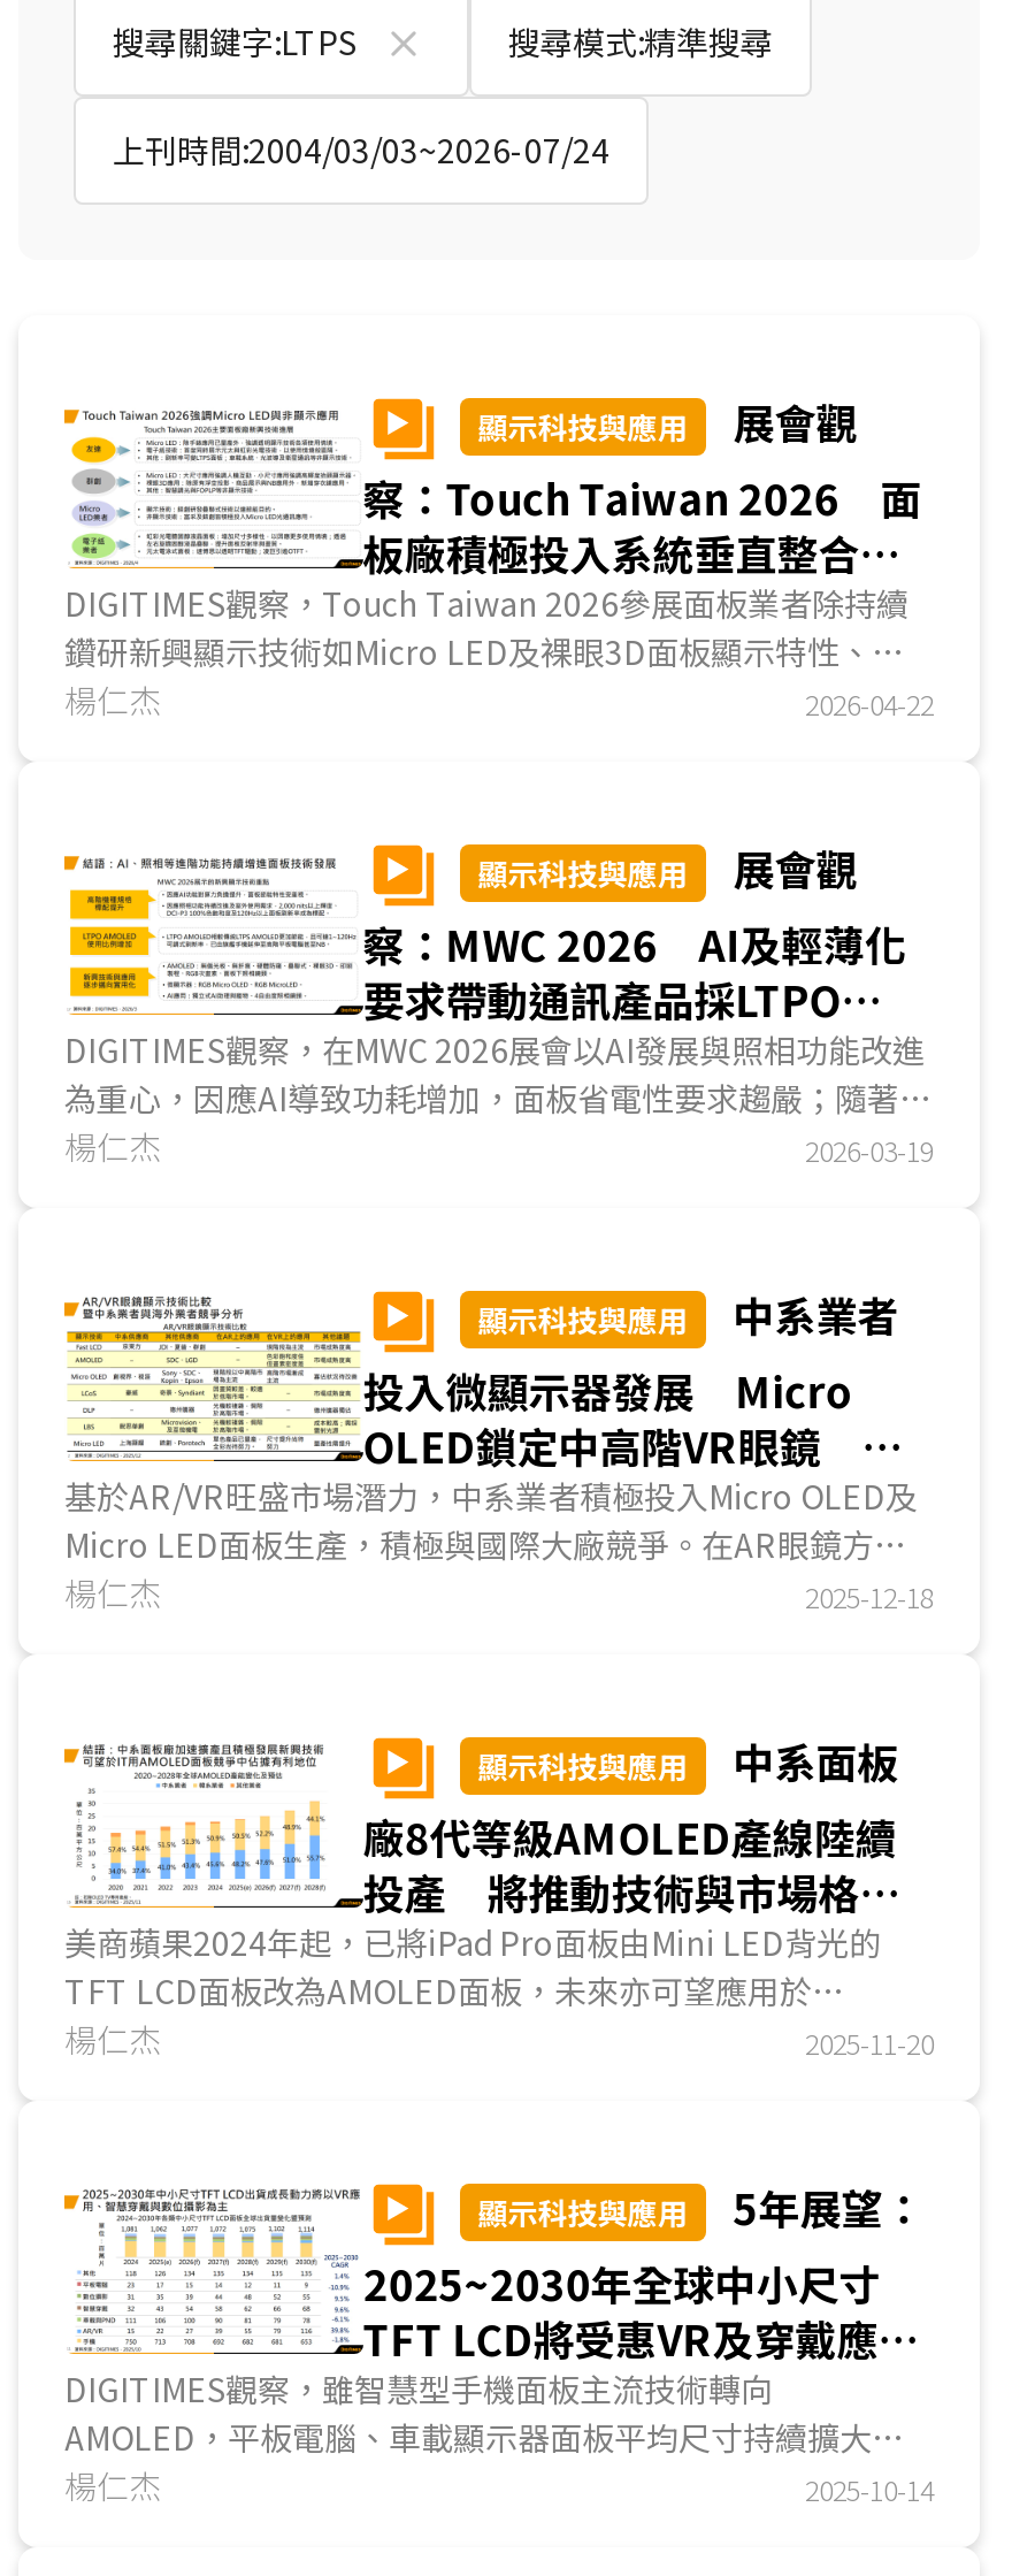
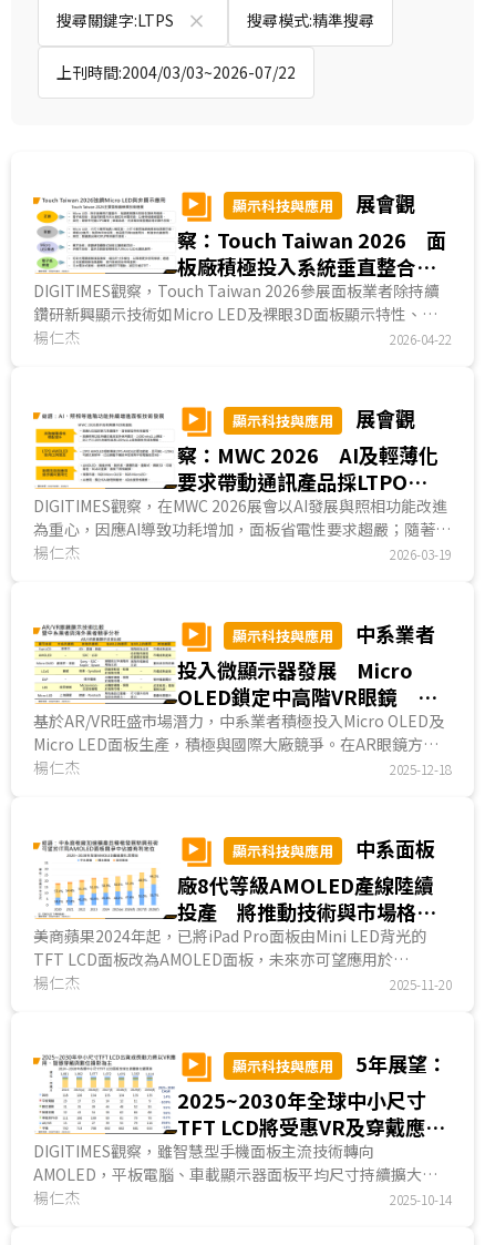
- 上刊時間:2004/03/03~2026-07/24
+ 上刊時間:2004/03/03~2026-07/22
